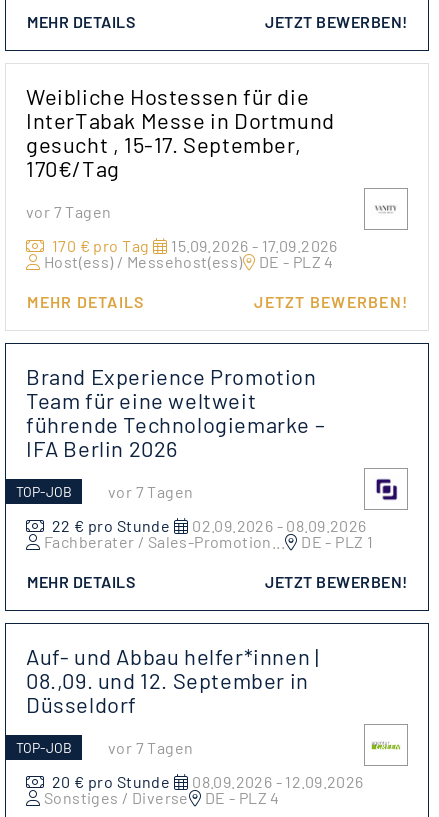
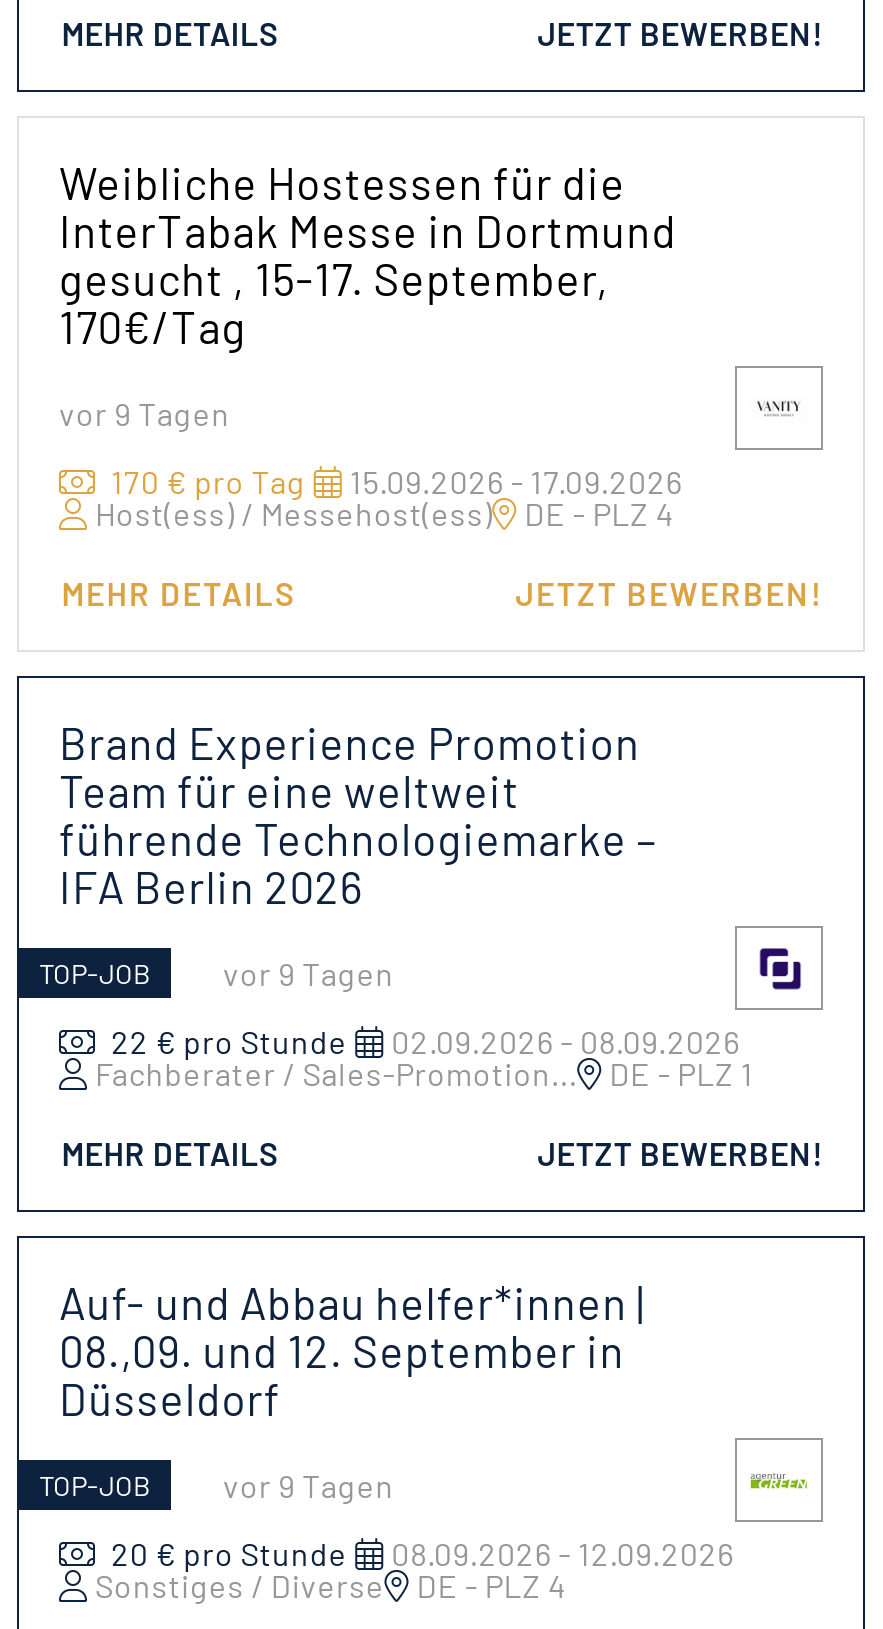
- vor 7 Tagen
+ vor 9 Tagen

- vor 7 Tagen
+ vor 9 Tagen

- vor 7 Tagen
+ vor 9 Tagen
